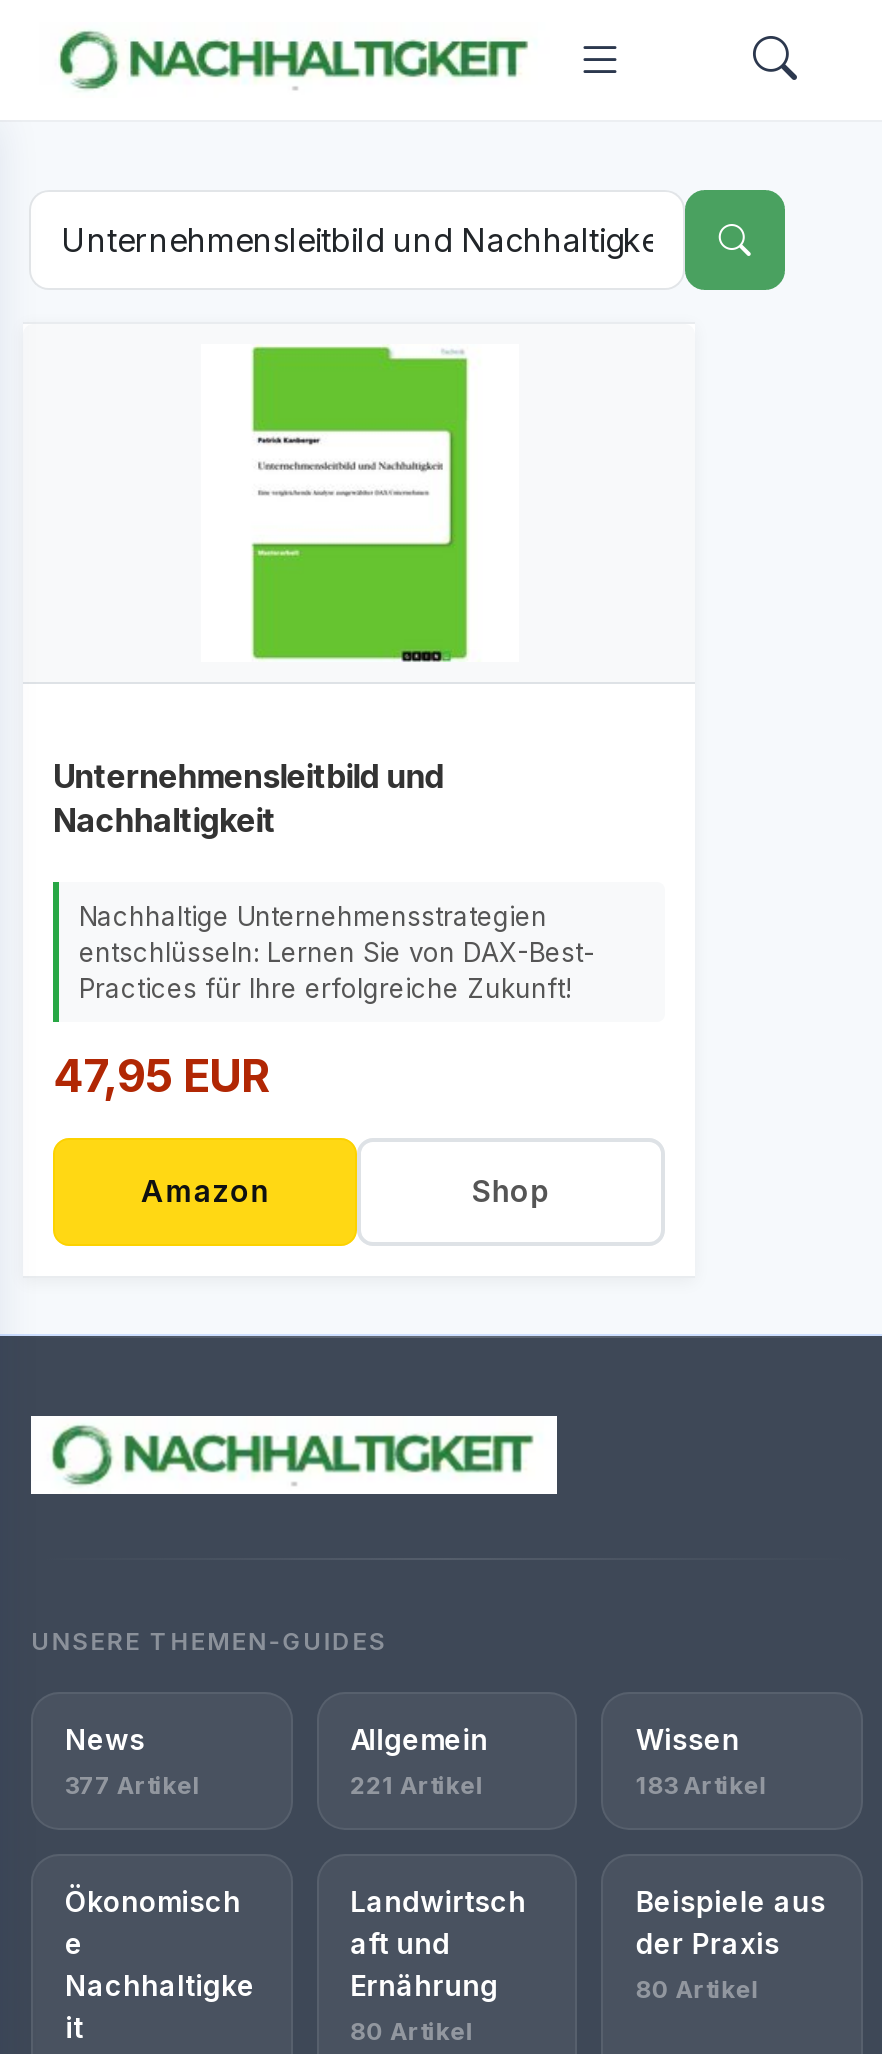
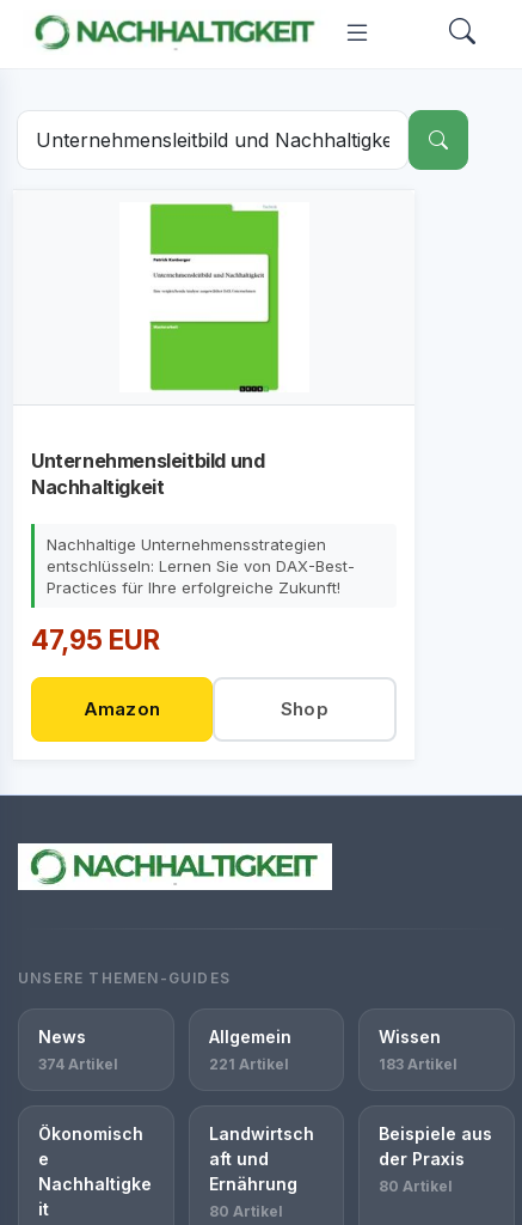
- 377 Artikel
+ 374 Artikel
